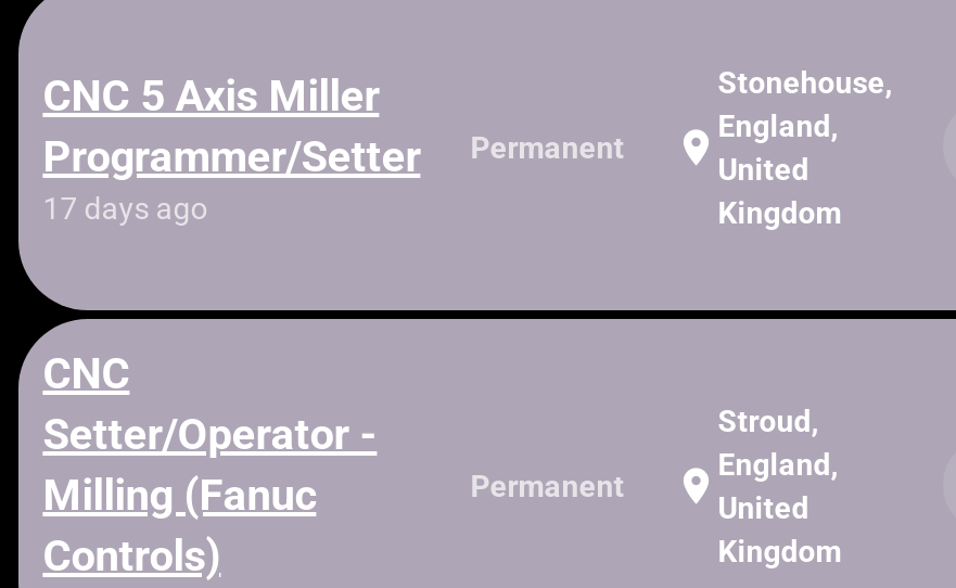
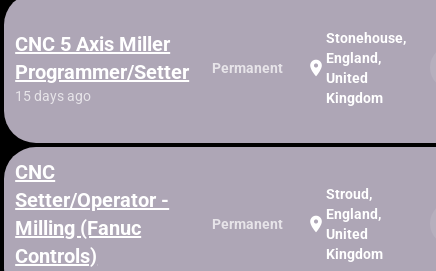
- 17 days ago
+ 15 days ago
